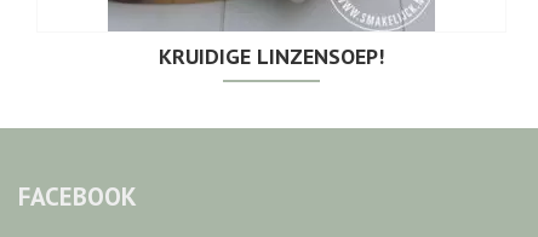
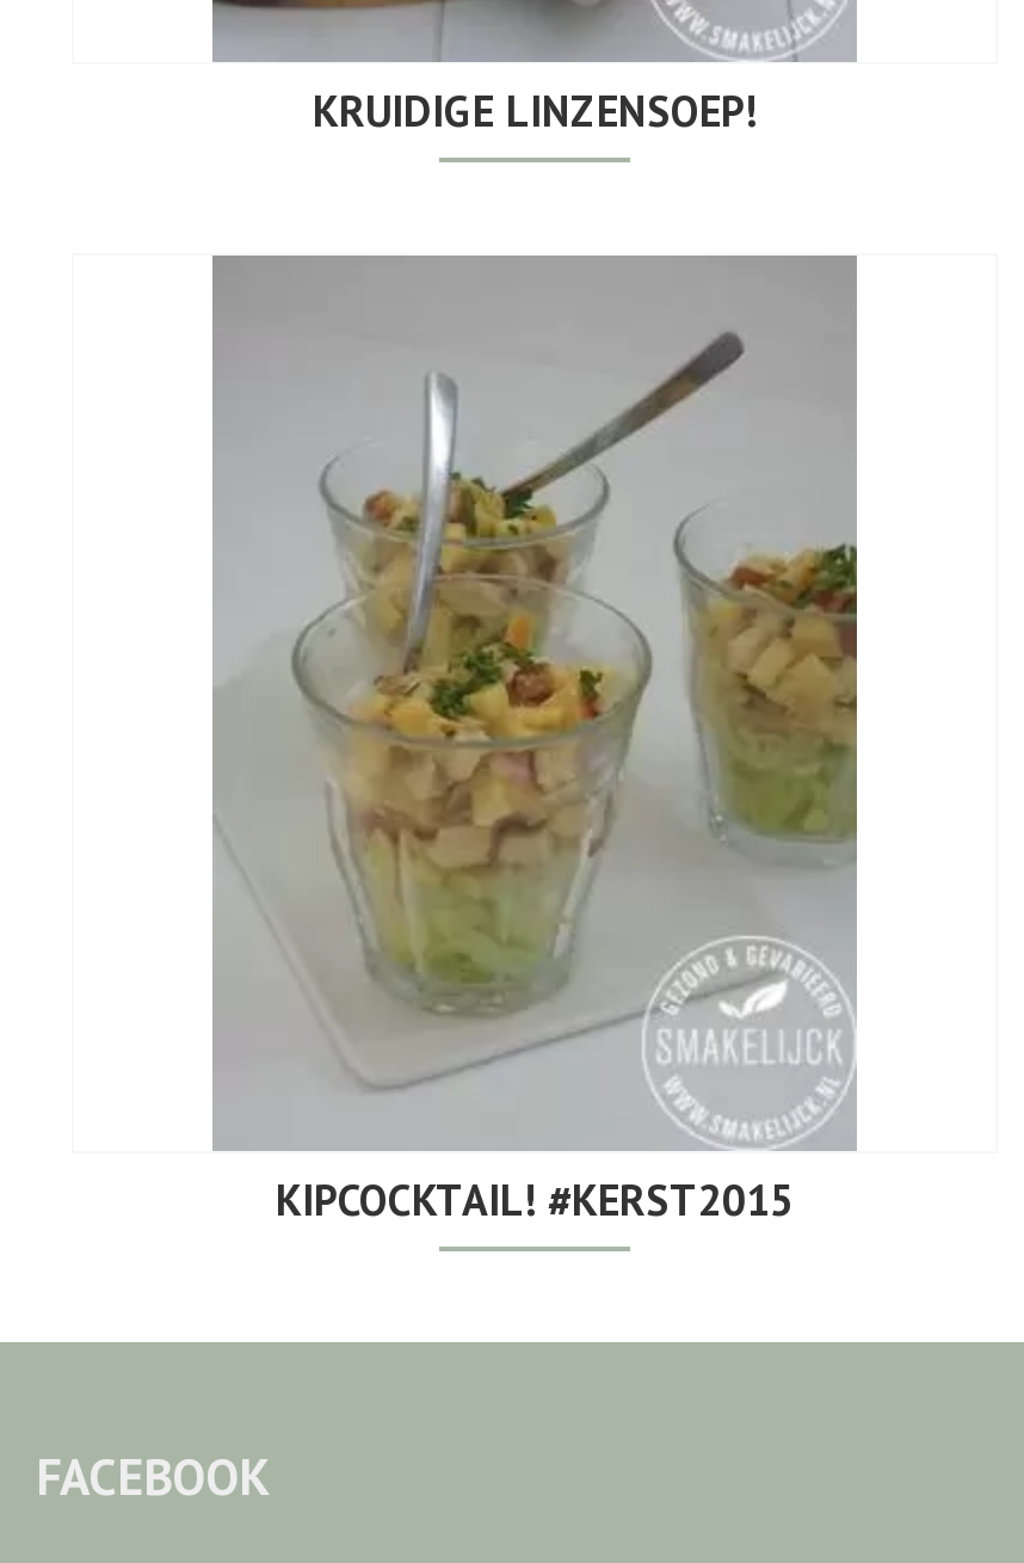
+ [image]
+ KIPCOCKTAIL! #KERST2015
